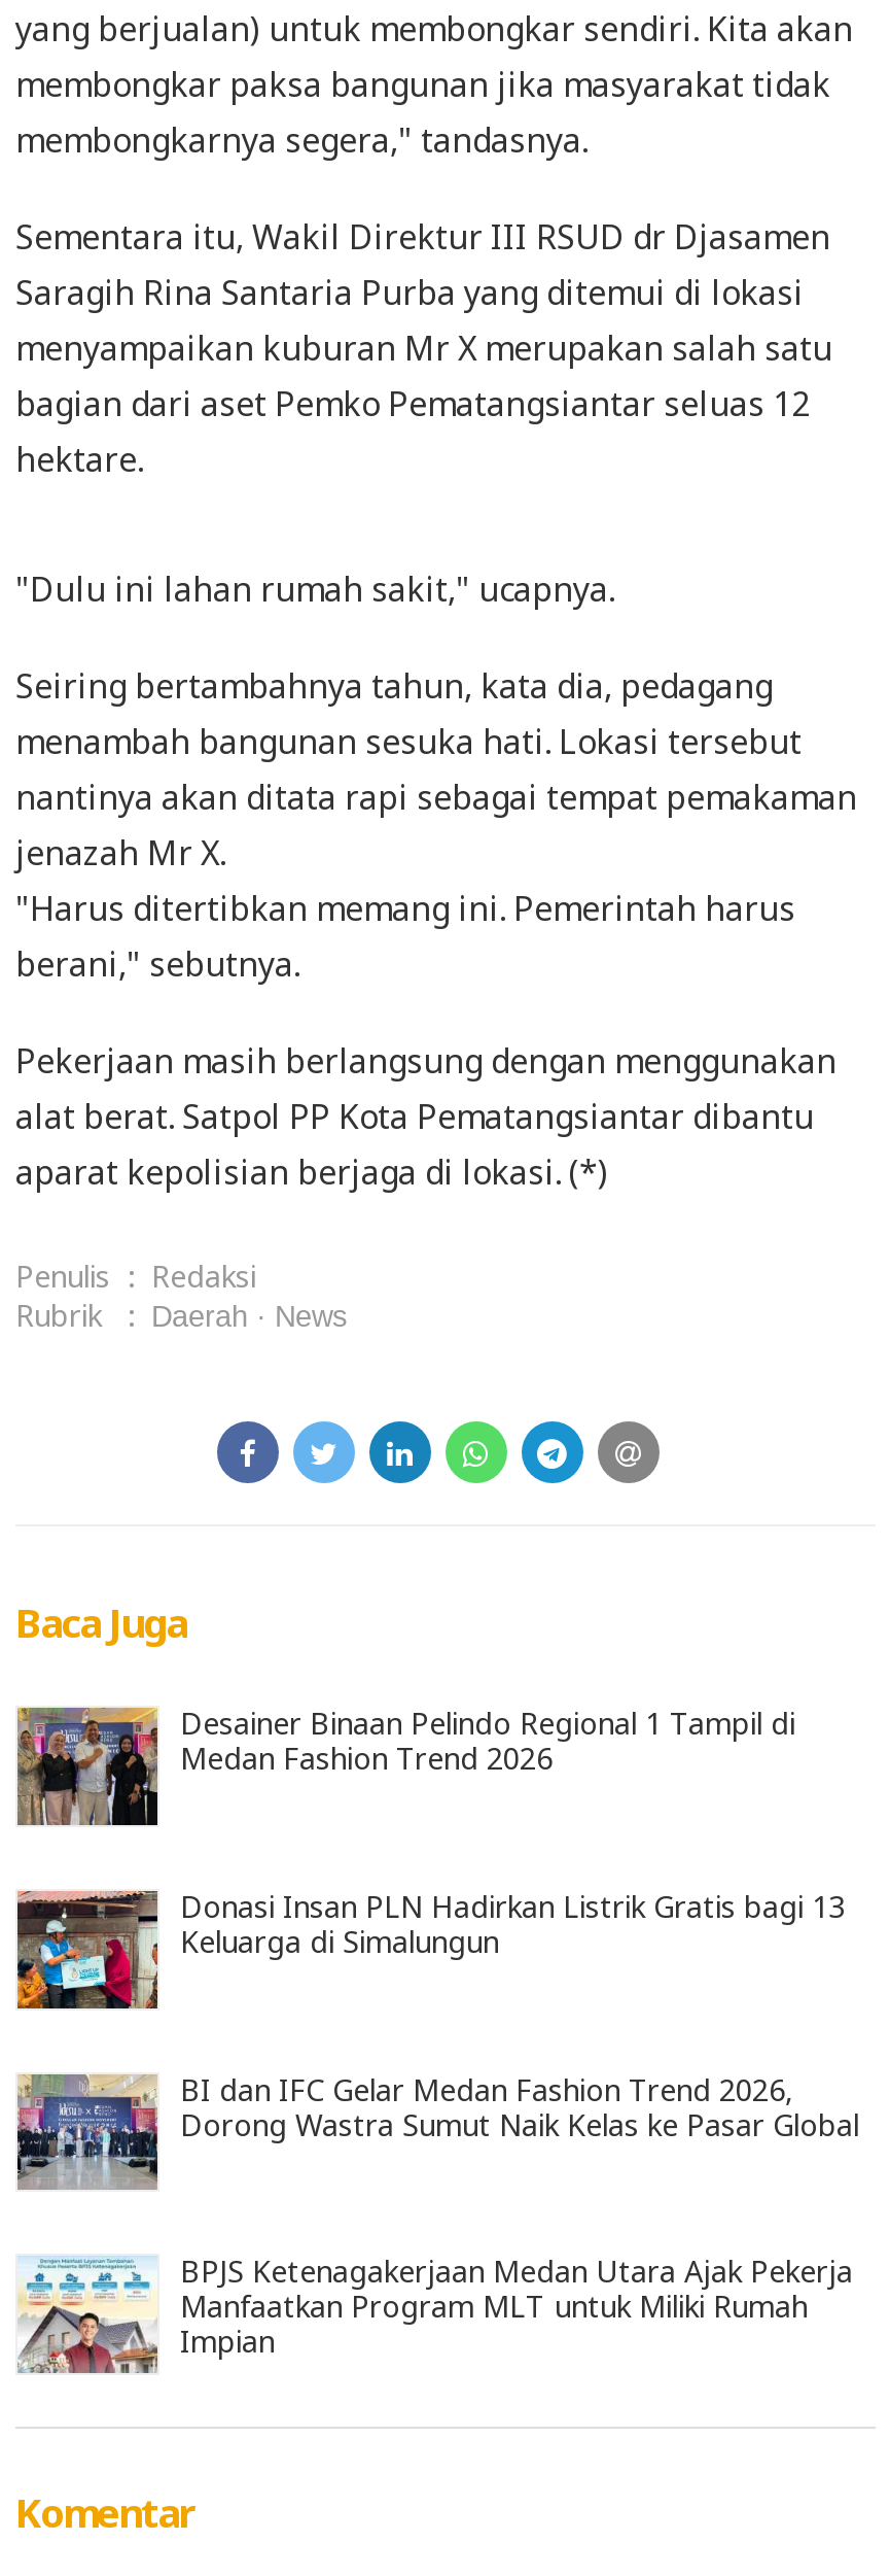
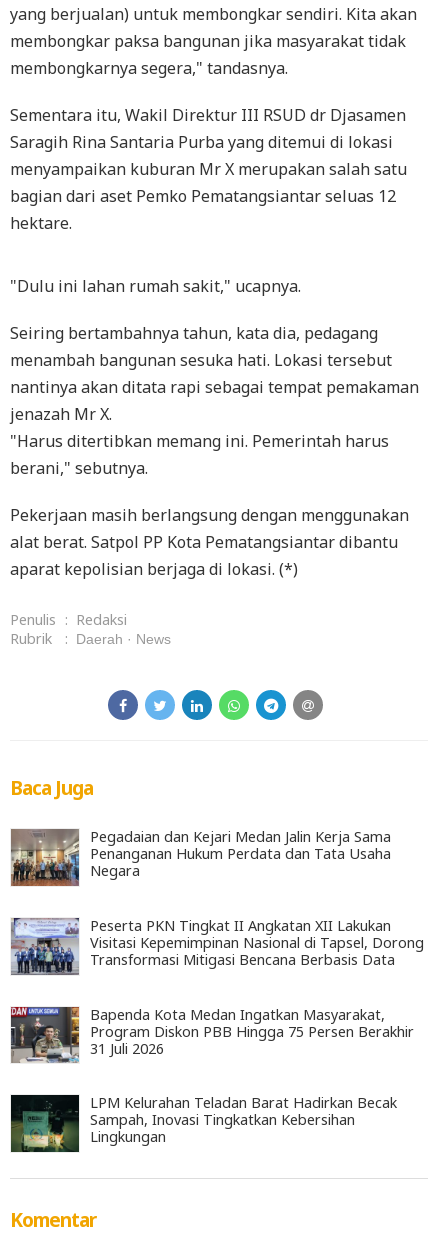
- [image]
- Desainer Binaan Pelindo Regional 1 Tampil di
- Medan Fashion Trend 2026
+ [image]
+ Pegadaian dan Kejari Medan Jalin Kerja Sama
+ Penanganan Hukum Perdata dan Tata Usaha
+ Negara

- [image]
- Donasi Insan PLN Hadirkan Listrik Gratis bagi 13
- Keluarga di Simalungun
+ [image]
+ Peserta PKN Tingkat II Angkatan XII Lakukan
+ Visitasi Kepemimpinan Nasional di Tapsel, Dorong
+ Transformasi Mitigasi Bencana Berbasis Data

- [image]
- BI dan IFC Gelar Medan Fashion Trend 2026,
- Dorong Wastra Sumut Naik Kelas ke Pasar Global
+ [image]
+ Bapenda Kota Medan Ingatkan Masyarakat,
+ Program Diskon PBB Hingga 75 Persen Berakhir
+ 31 Juli 2026

- [image]
- BPJS Ketenagakerjaan Medan Utara Ajak Pekerja
- Manfaatkan Program MLT untuk Miliki Rumah
- Impian
+ [image]
+ LPM Kelurahan Teladan Barat Hadirkan Becak
+ Sampah, Inovasi Tingkatkan Kebersihan
+ Lingkungan
